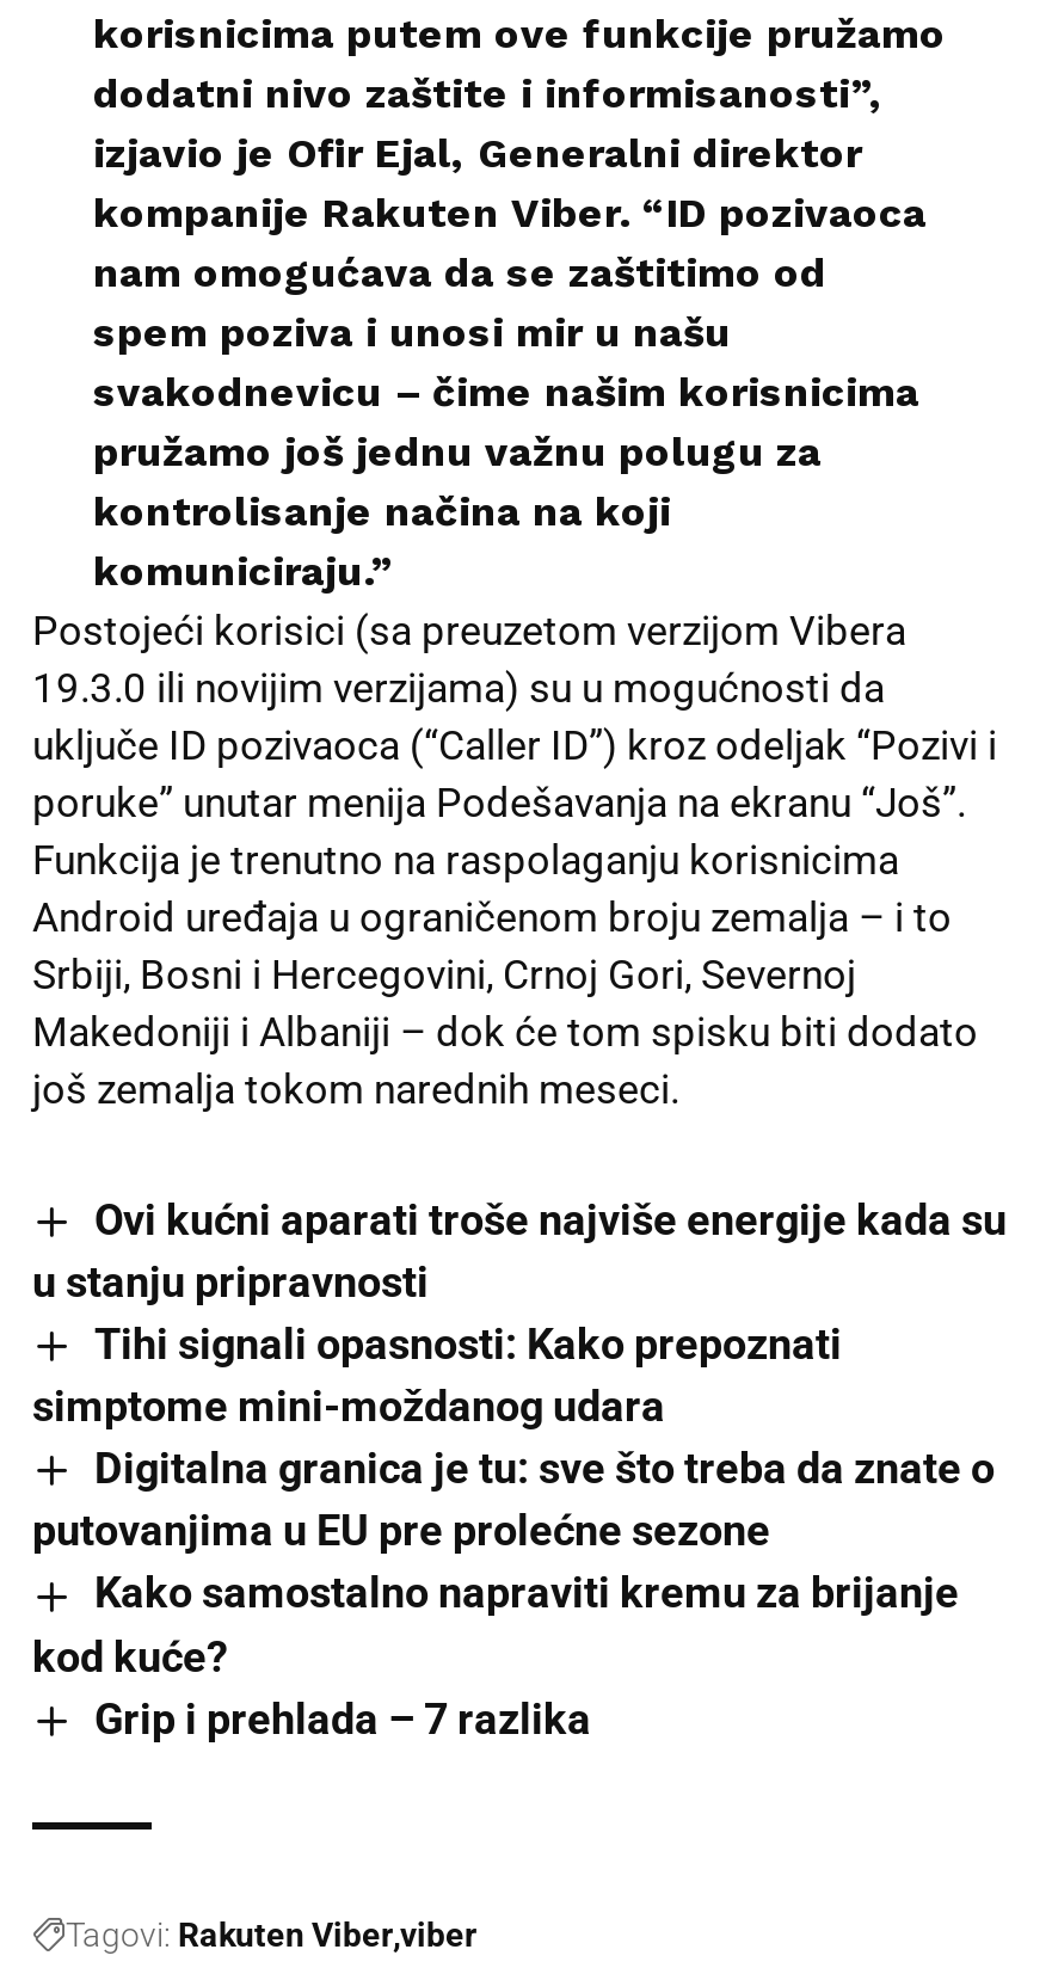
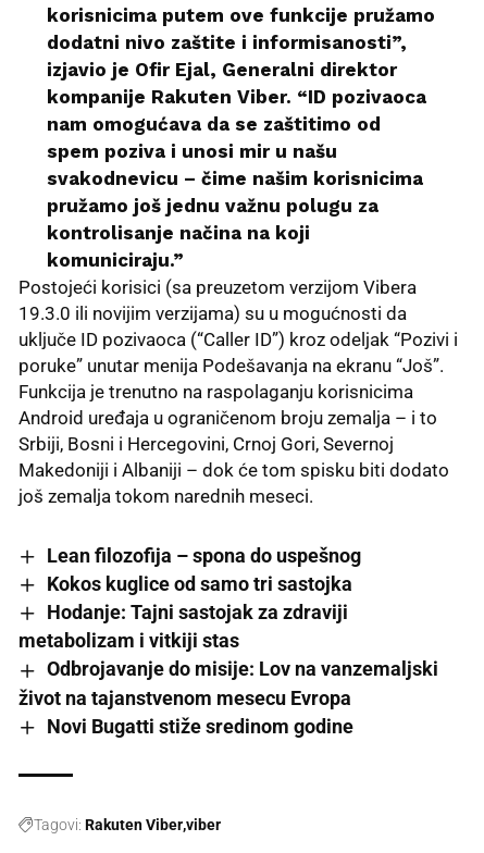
- Ovi kućni aparati troše najviše energije kada su
- u stanju pripravnosti
- Tihi signali opasnosti: Kako prepoznati
- simptome mini-moždanog udara
- Digitalna granica je tu: sve što treba da znate o
- putovanjima u EU pre prolećne sezone
- Kako samostalno napraviti kremu za brijanje
- kod kuće?
- Grip i prehlada – 7 razlika
+ Lean filozofija – spona do uspešnog
+ Kokos kuglice od samo tri sastojka
+ Hodanje: Tajni sastojak za zdraviji
+ metabolizam i vitkiji stas
+ Odbrojavanje do misije: Lov na vanzemaljski
+ život na tajanstvenom mesecu Evropa
+ Novi Bugatti stiže sredinom godine
